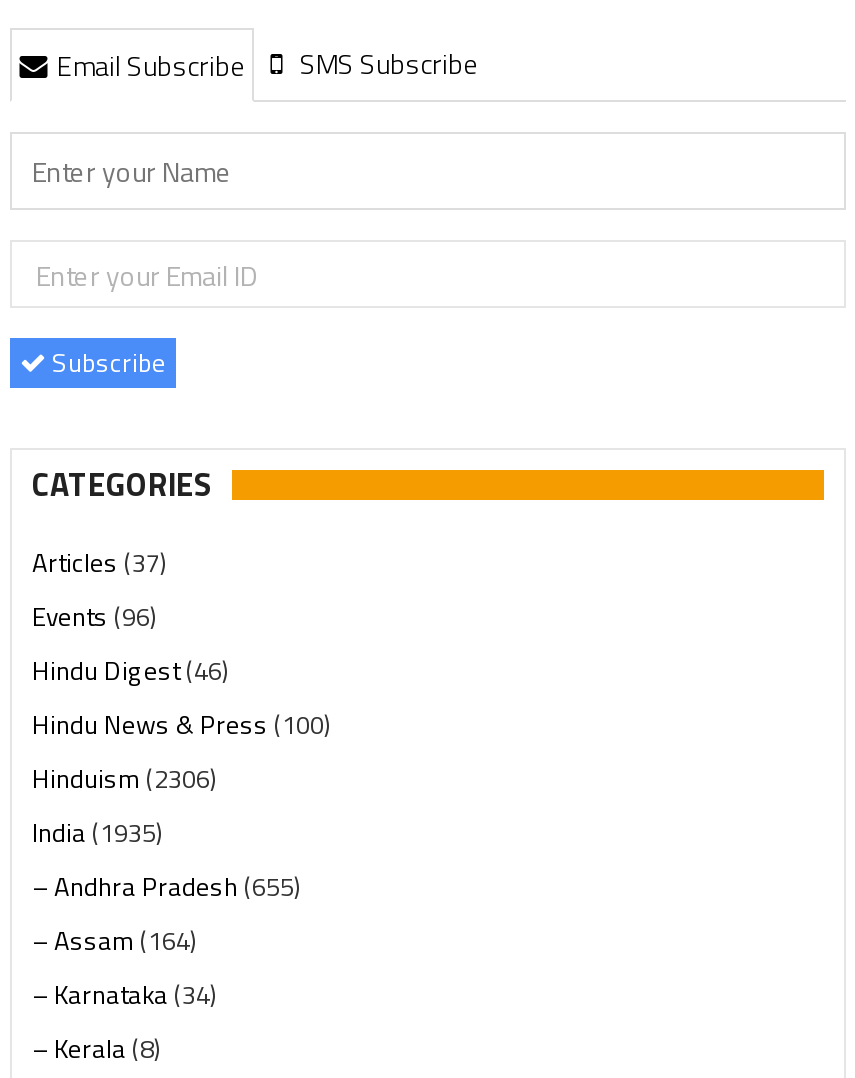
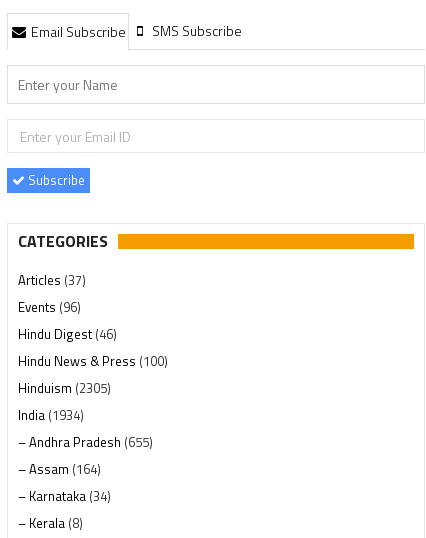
- Hinduism (2306)
+ Hinduism (2305)

- India (1935)
+ India (1934)
